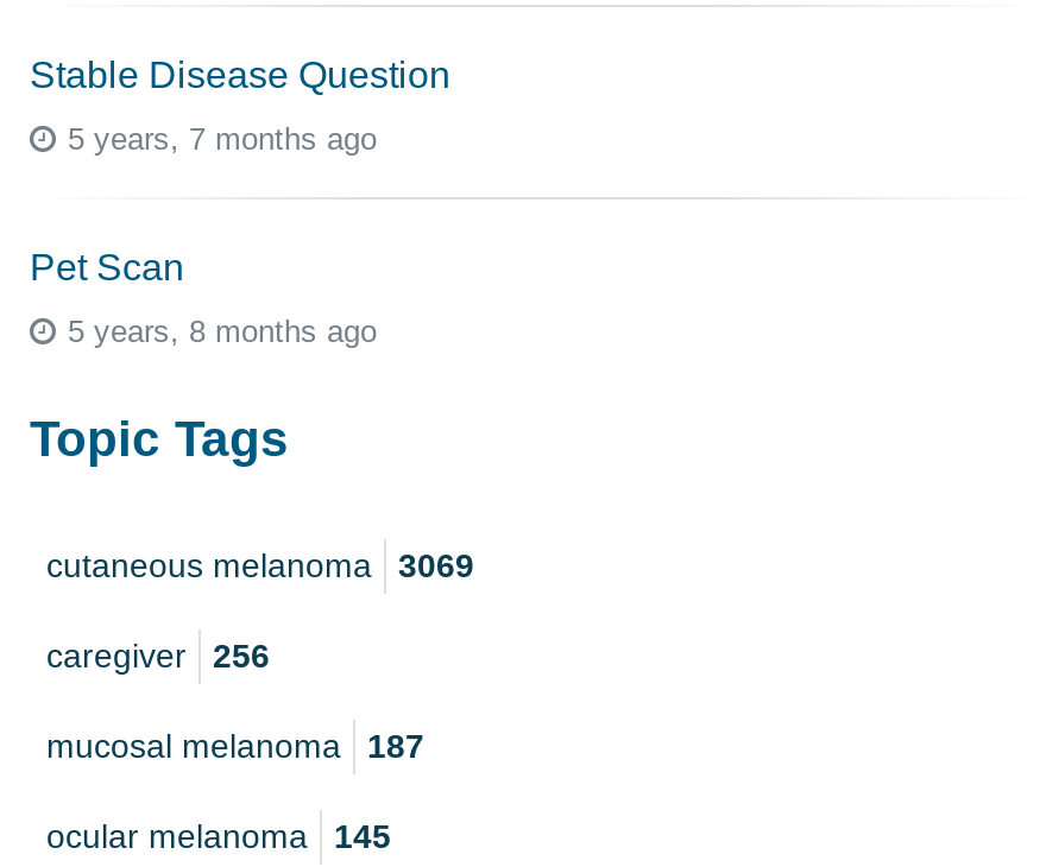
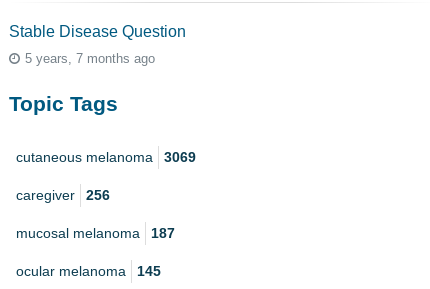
- Pet Scan
- 5 years, 8 months ago
